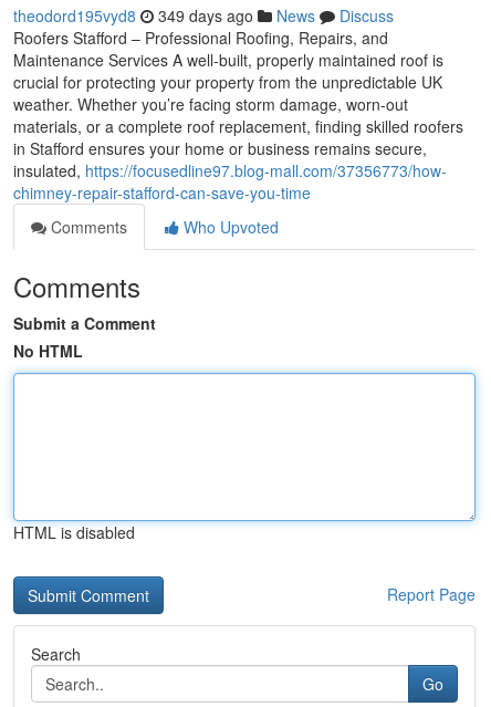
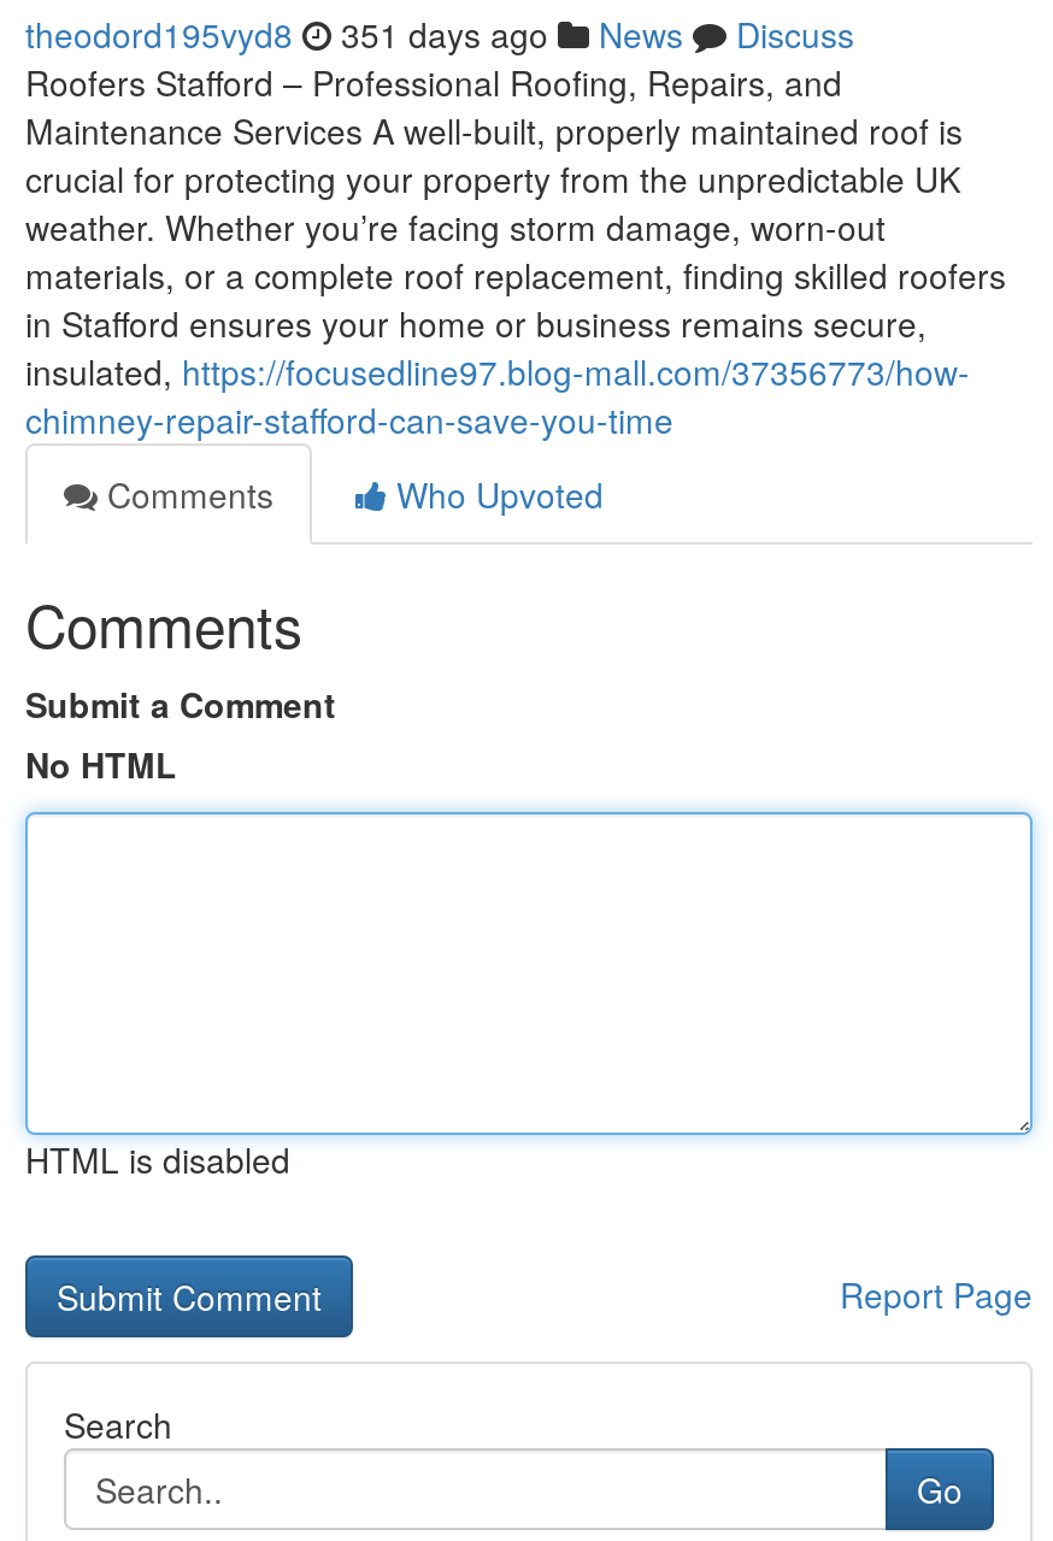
- theodord195vyd8 349 days ago News Discuss
+ theodord195vyd8 351 days ago News Discuss
